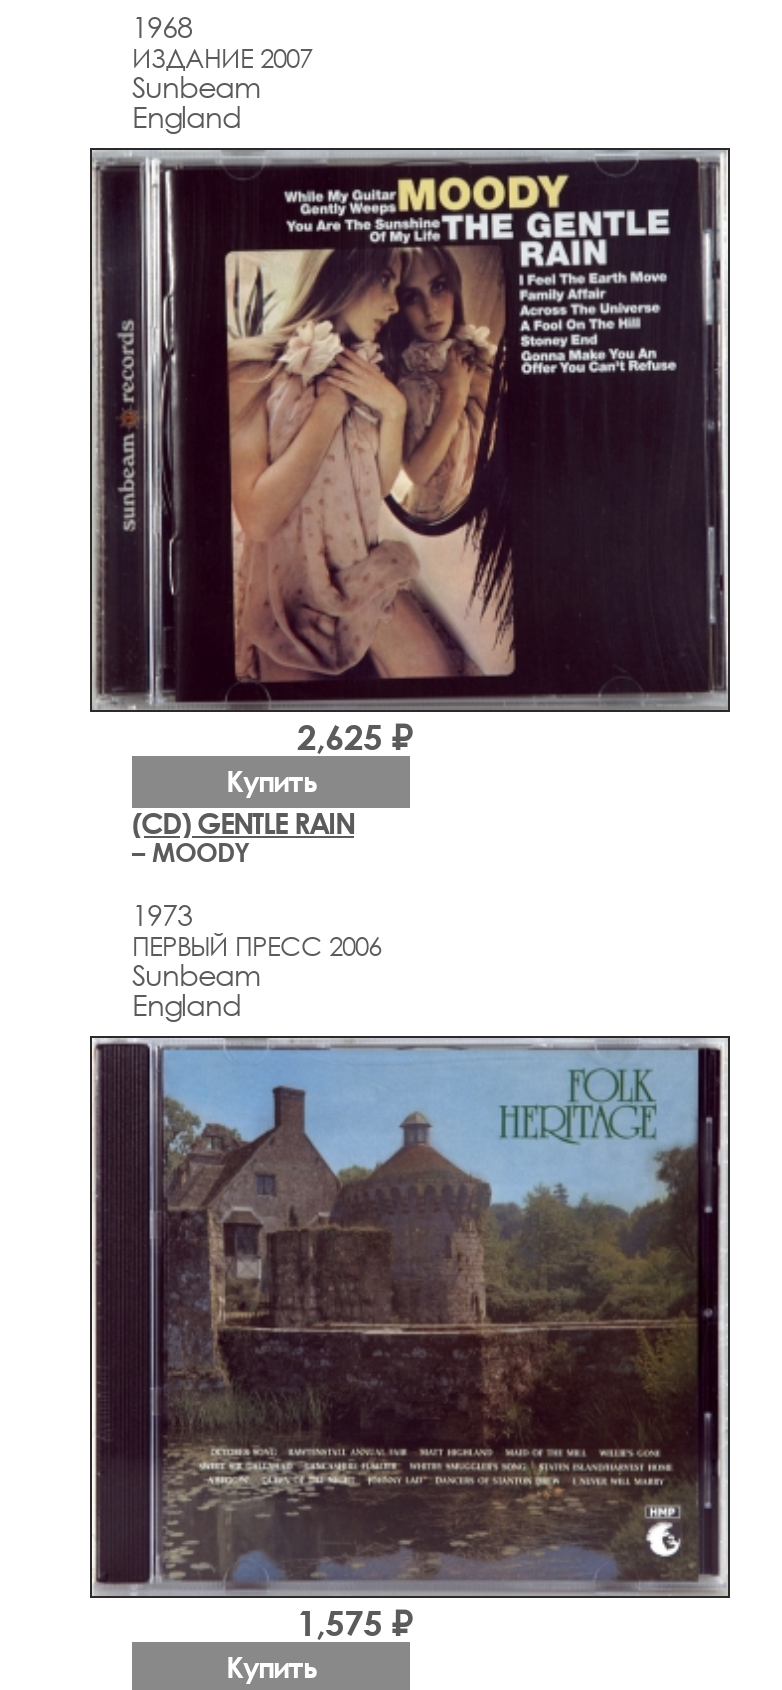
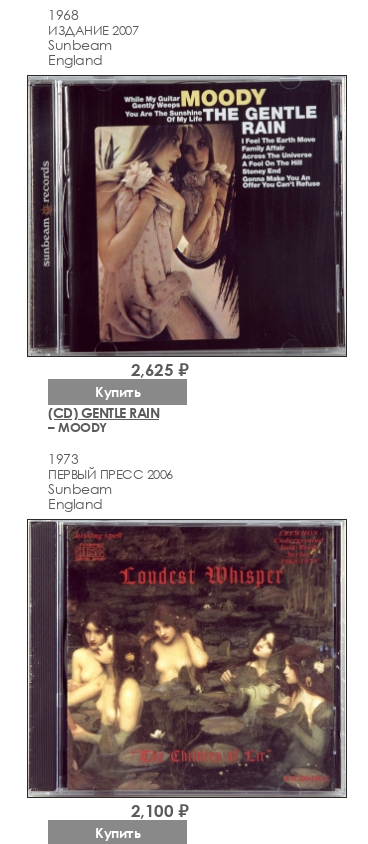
- [image]
- 1,575 ₽
+ [image]
+ 2,100 ₽
